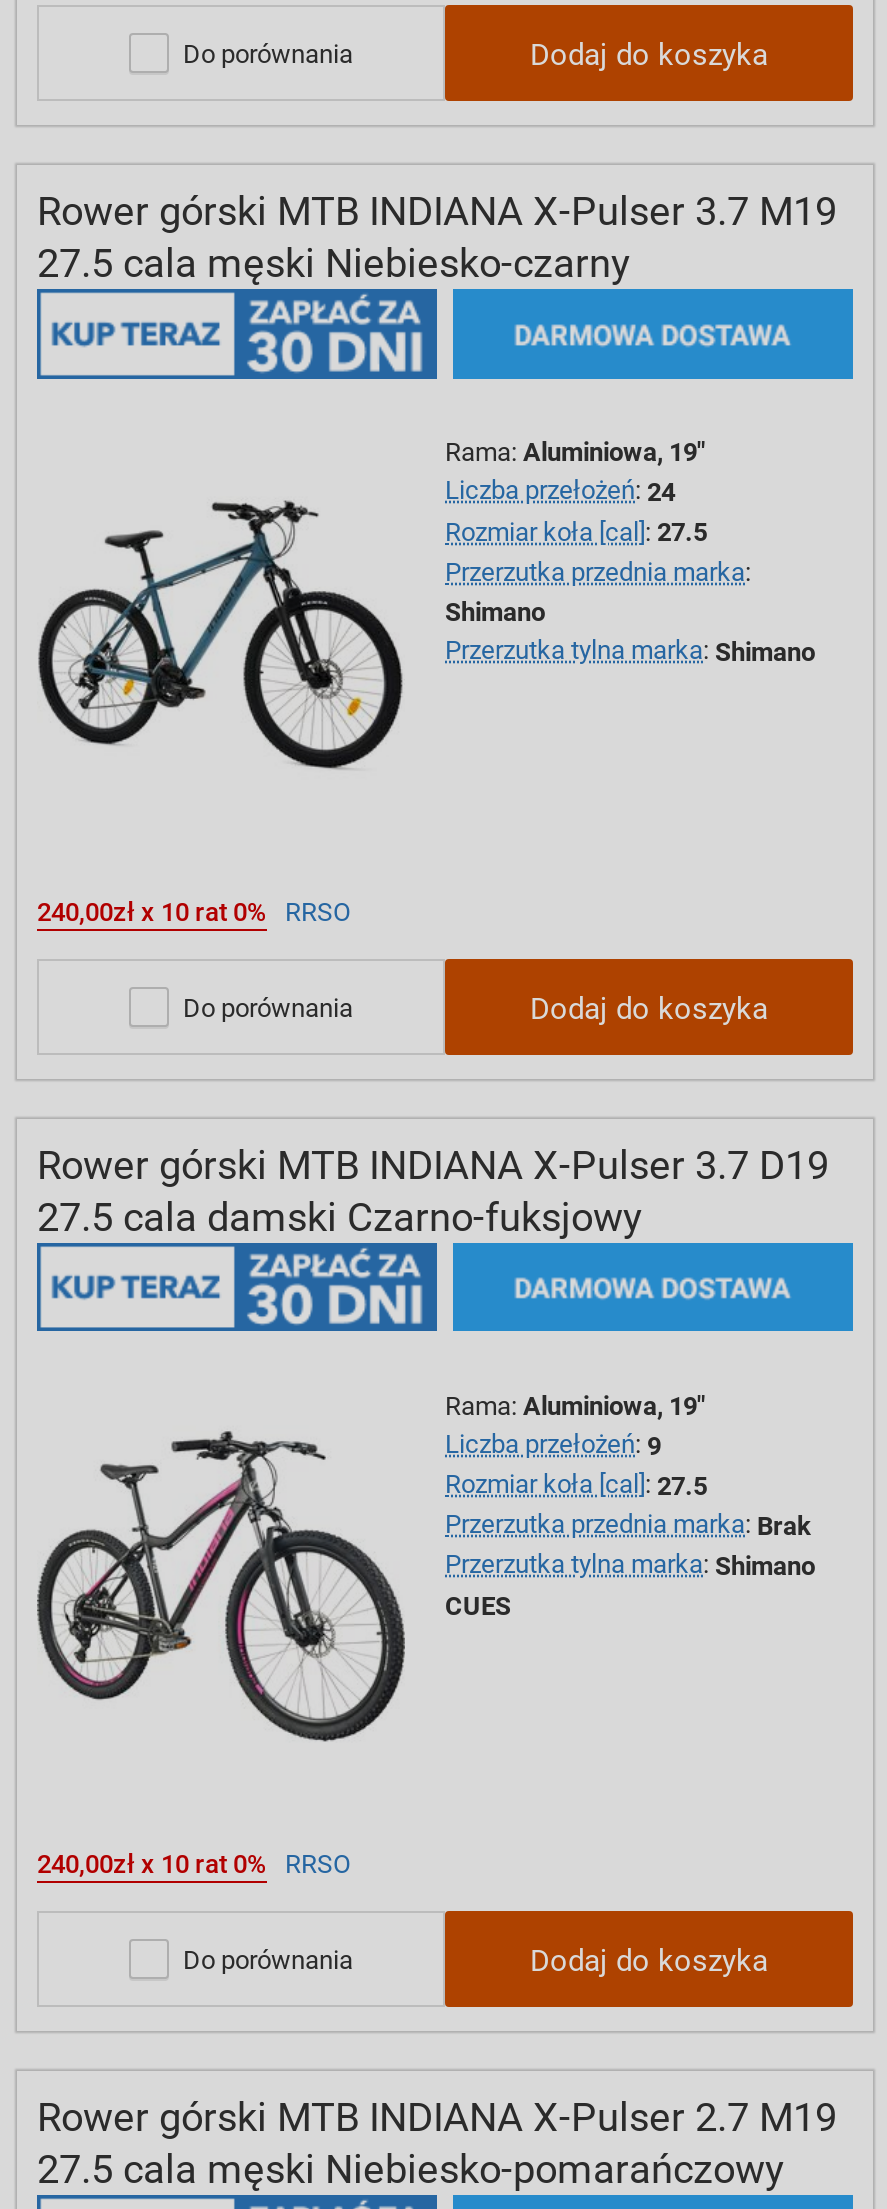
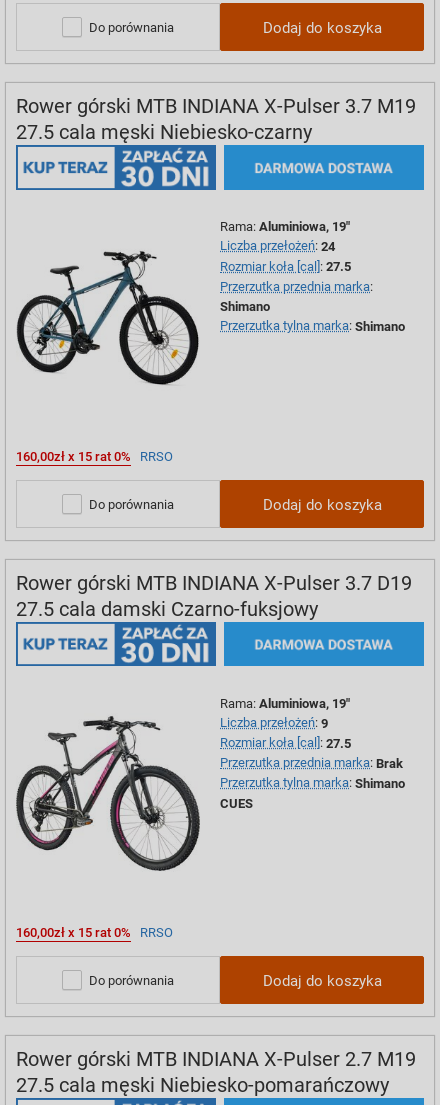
- 240,00zł x 10 rat 0% RRSO
+ 160,00zł x 15 rat 0% RRSO

- 240,00zł x 10 rat 0% RRSO
+ 160,00zł x 15 rat 0% RRSO
